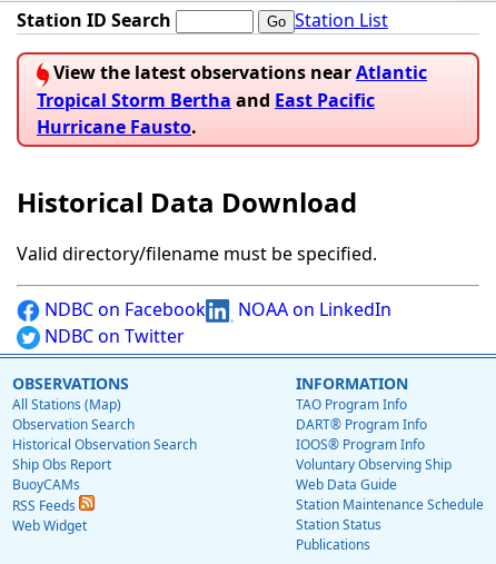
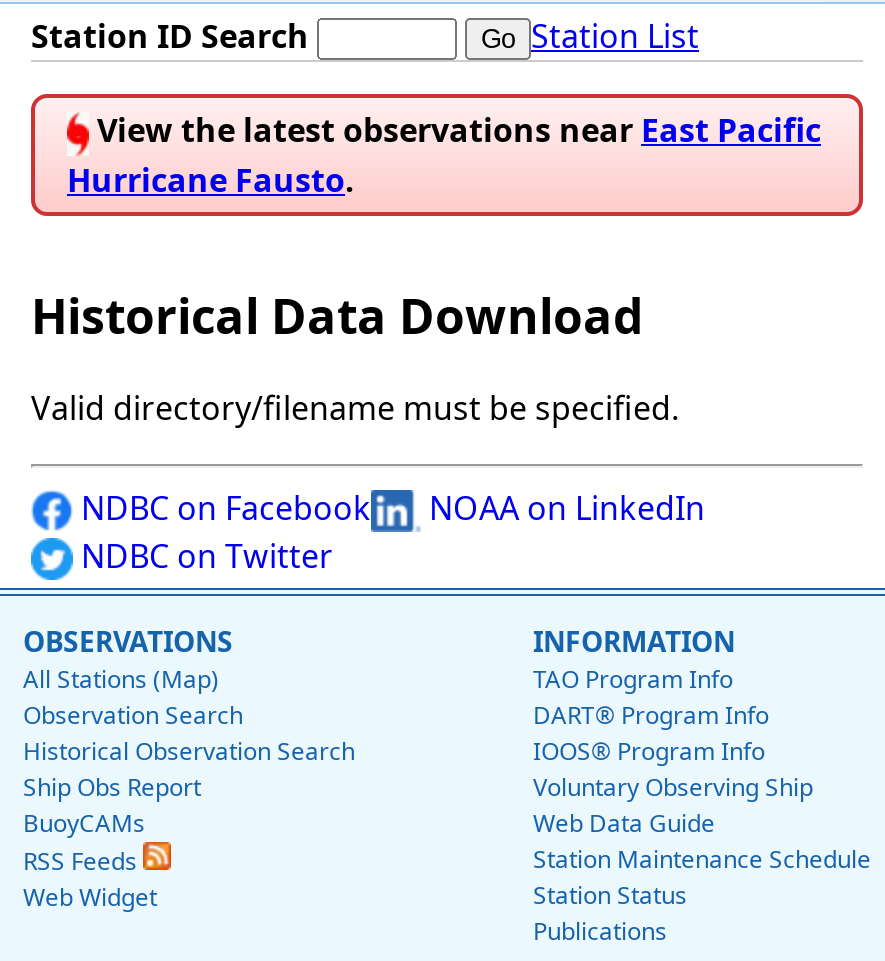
- View the latest observations near Atlantic
- Tropical Storm Bertha and East Pacific
+ View the latest observations near East Pacific
